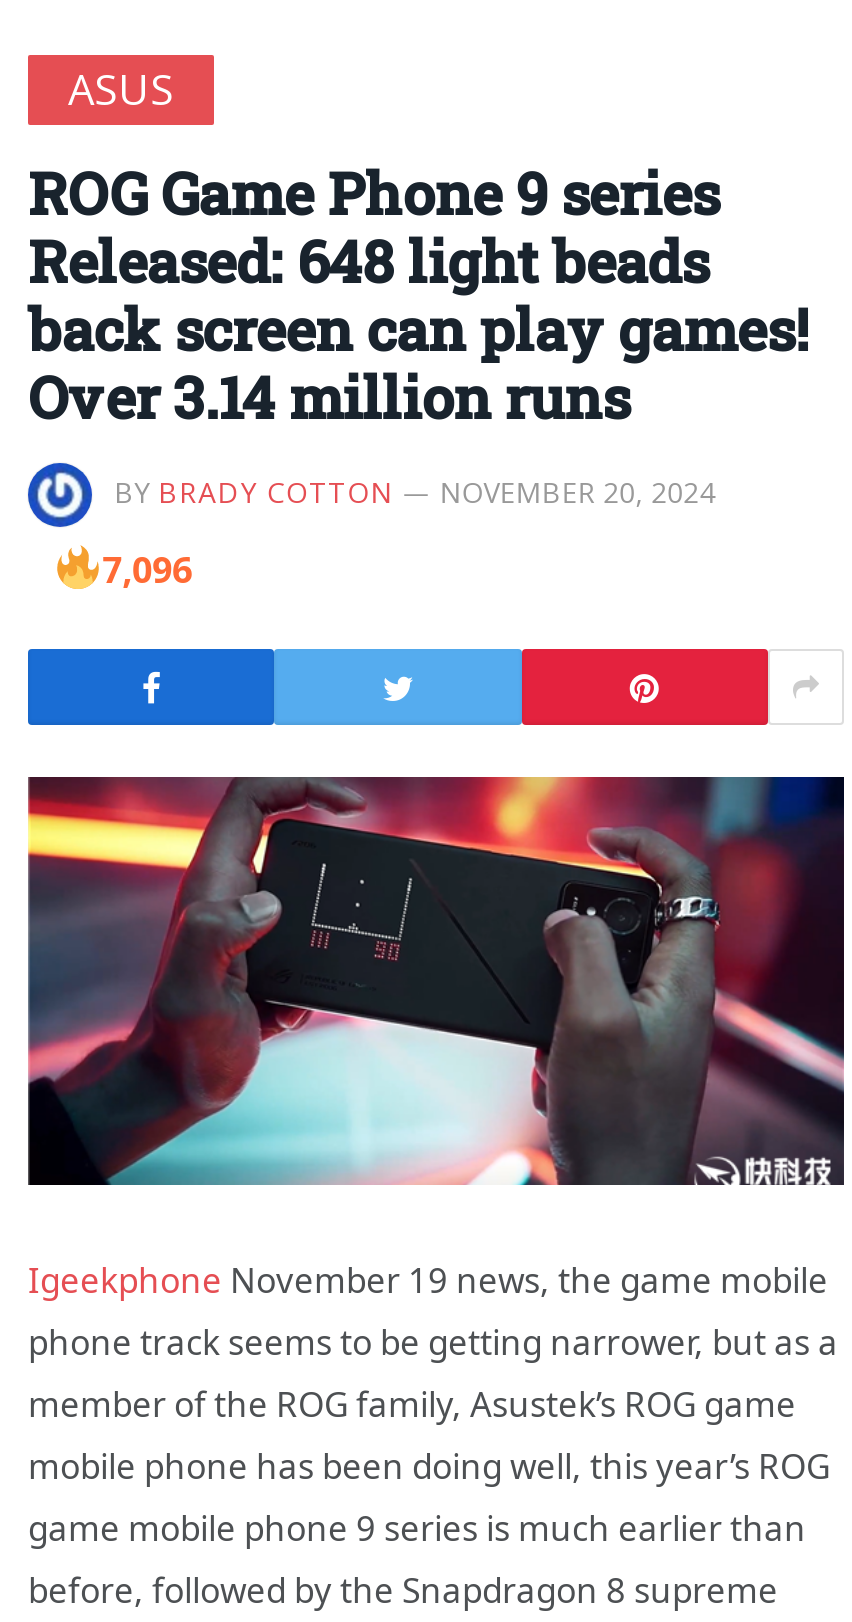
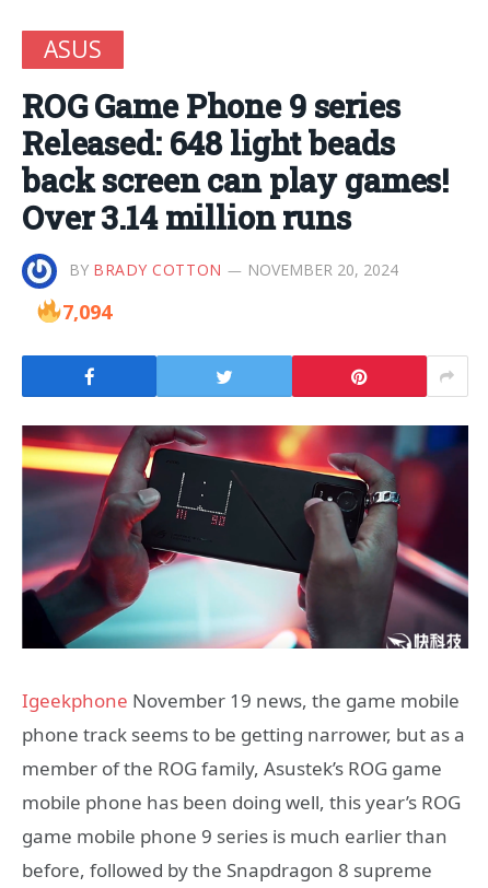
- 7,096
+ 7,094
